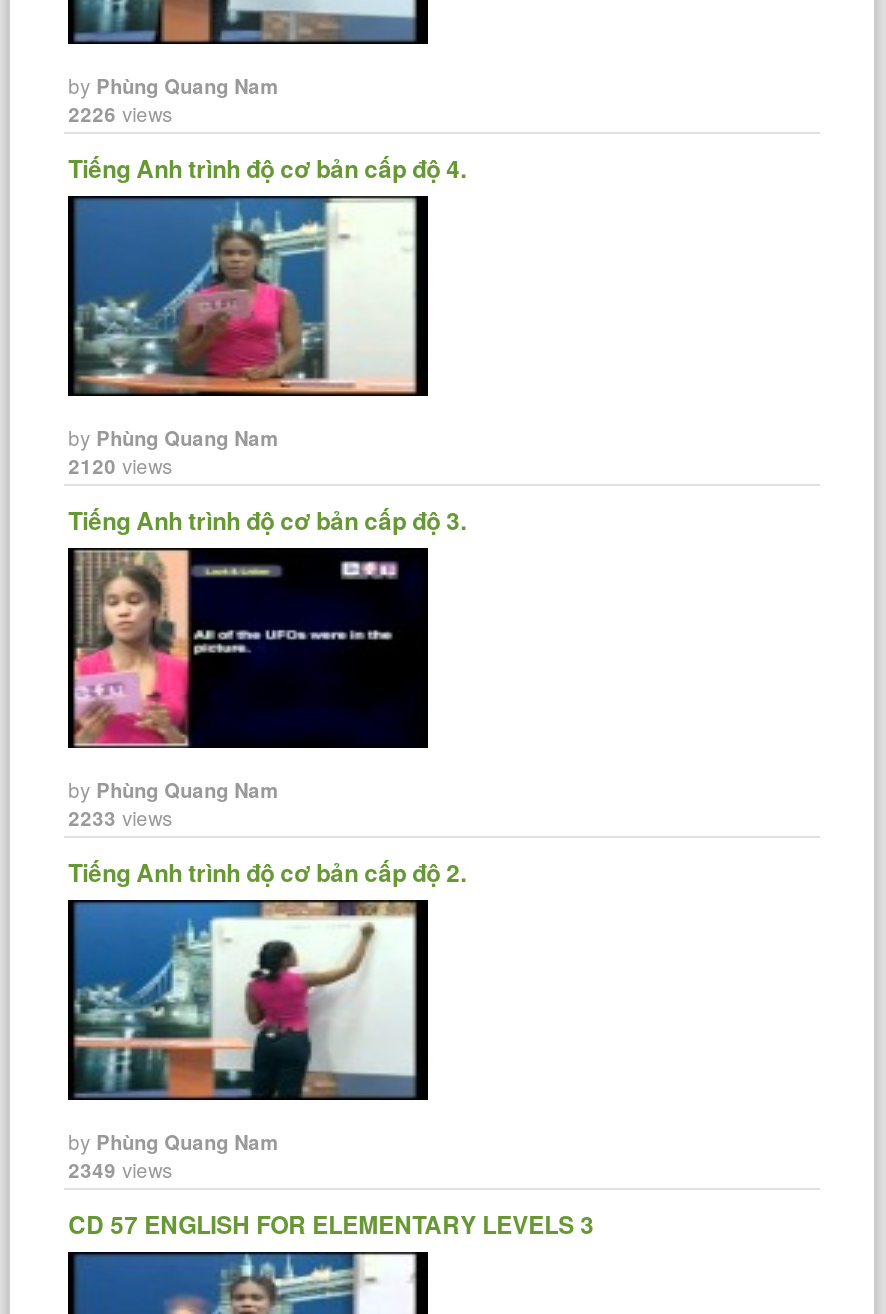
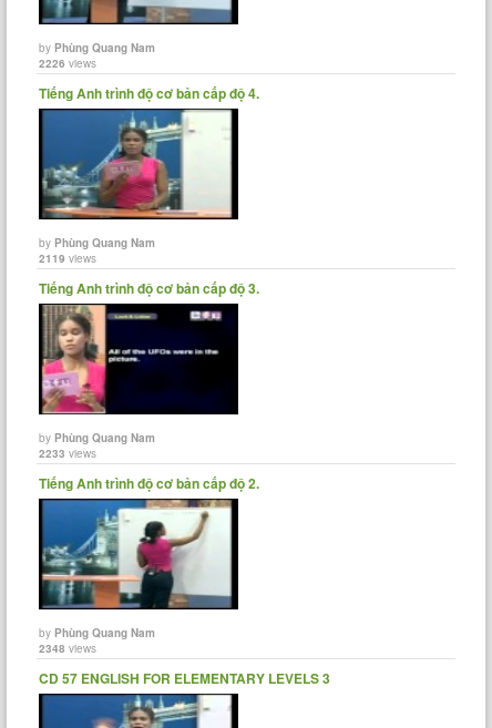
- 2120 views
+ 2119 views

- 2349 views
+ 2348 views
